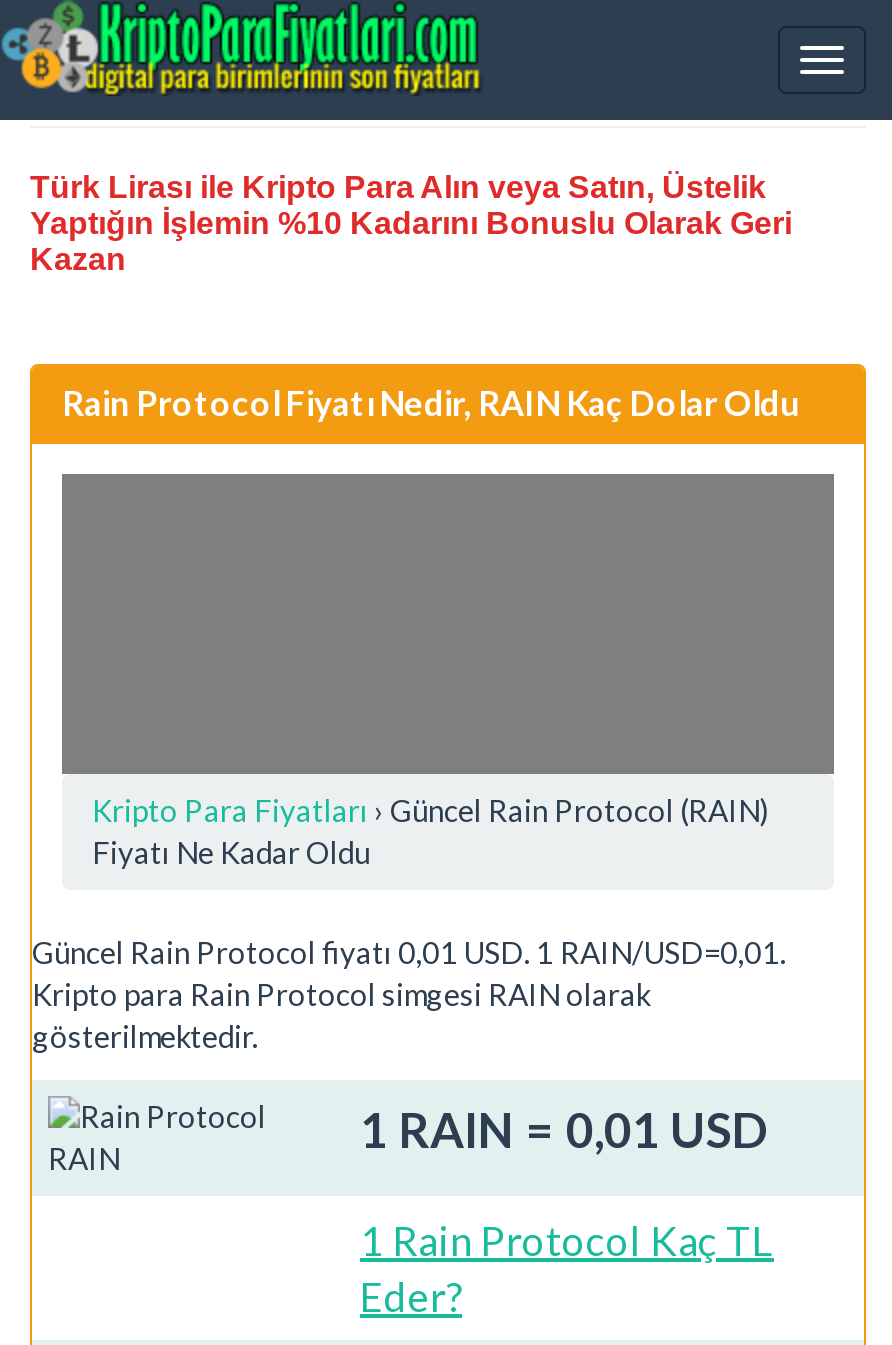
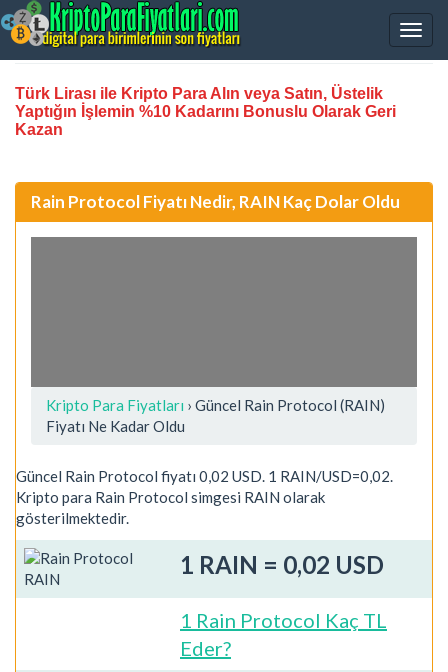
- Güncel Rain Protocol fiyatı 0,01 USD. 1 RAIN/USD=0,01.
+ Güncel Rain Protocol fiyatı 0,02 USD. 1 RAIN/USD=0,02.

- 1 RAIN = 0,01 USD
+ 1 RAIN = 0,02 USD
